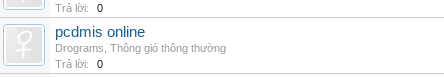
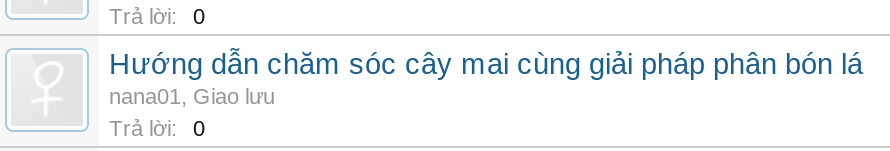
- pcdmis online
- Drograms, Thông gió thông thường
+ Hướng dẫn chăm sóc cây mai cùng giải pháp phân bón lá
+ nana01, Giao lưu
